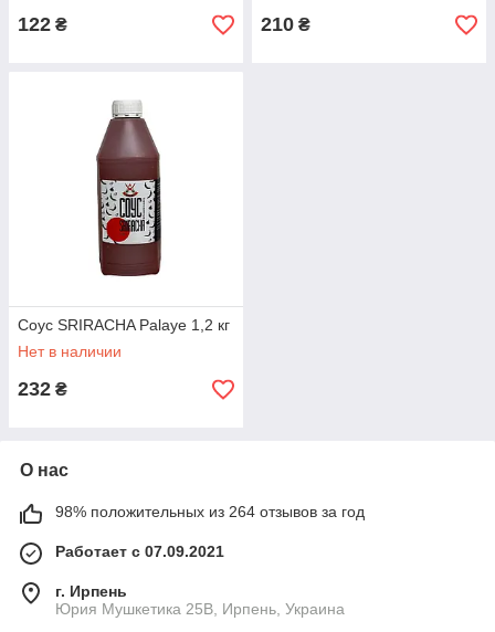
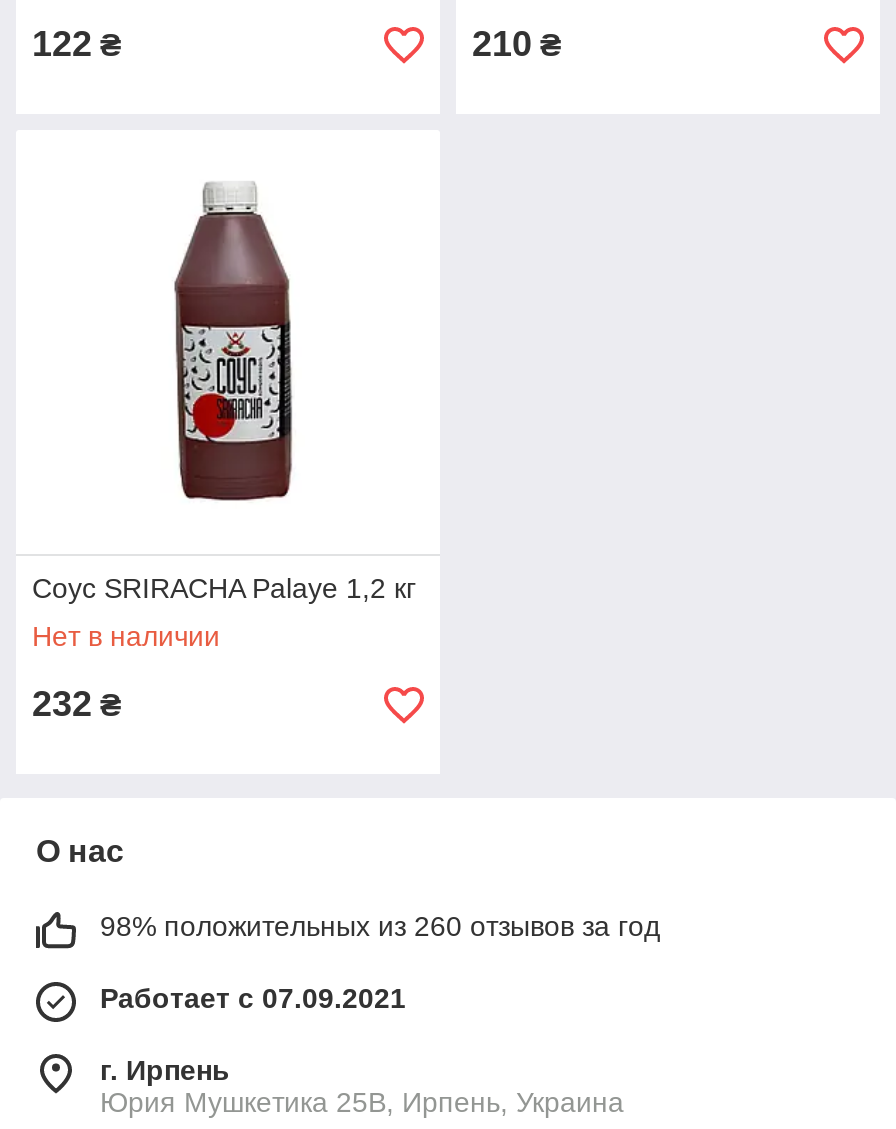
- 98% положительных из 264 отзывов за год
+ 98% положительных из 260 отзывов за год
